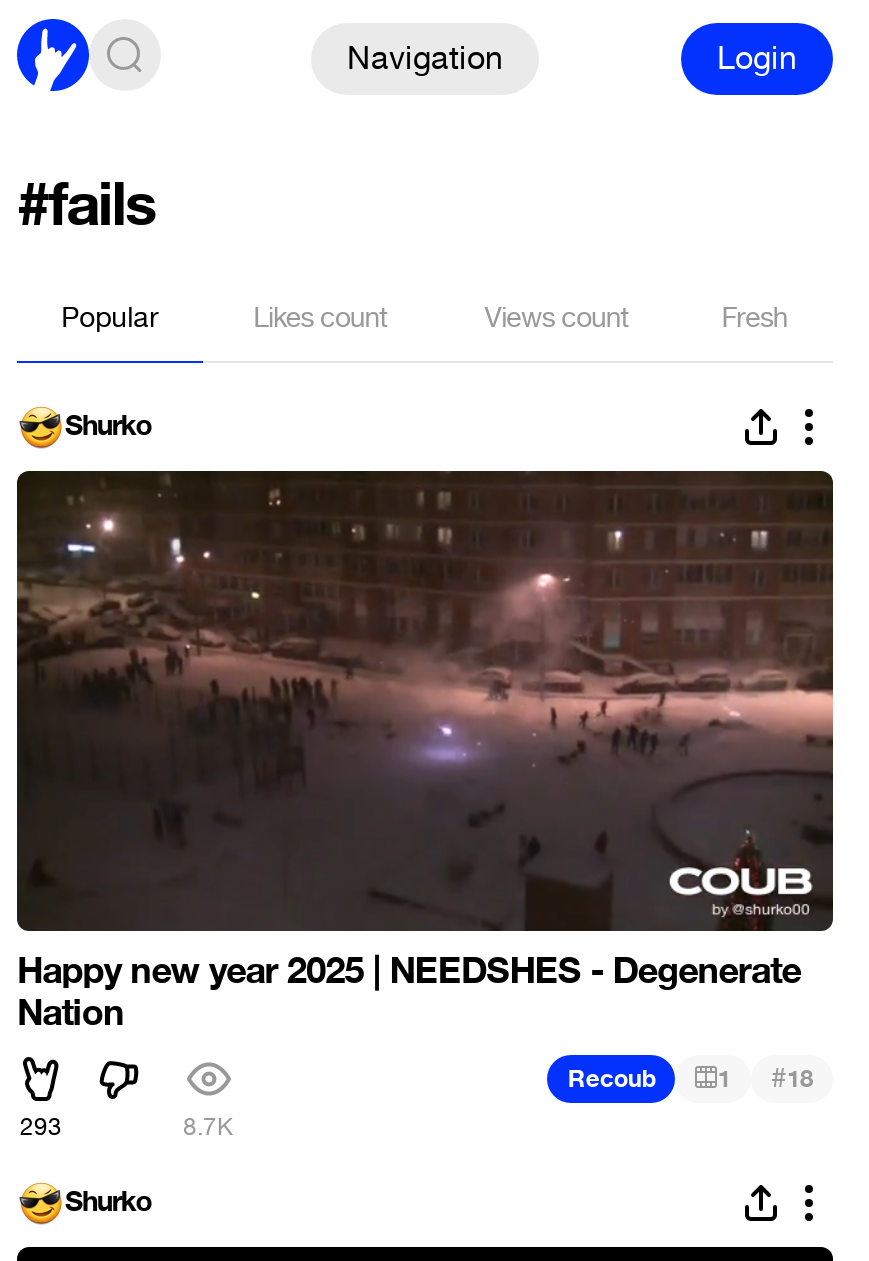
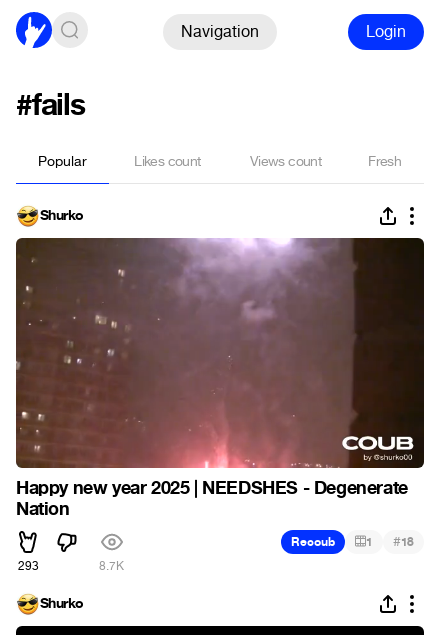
- [image]
+ [image]
